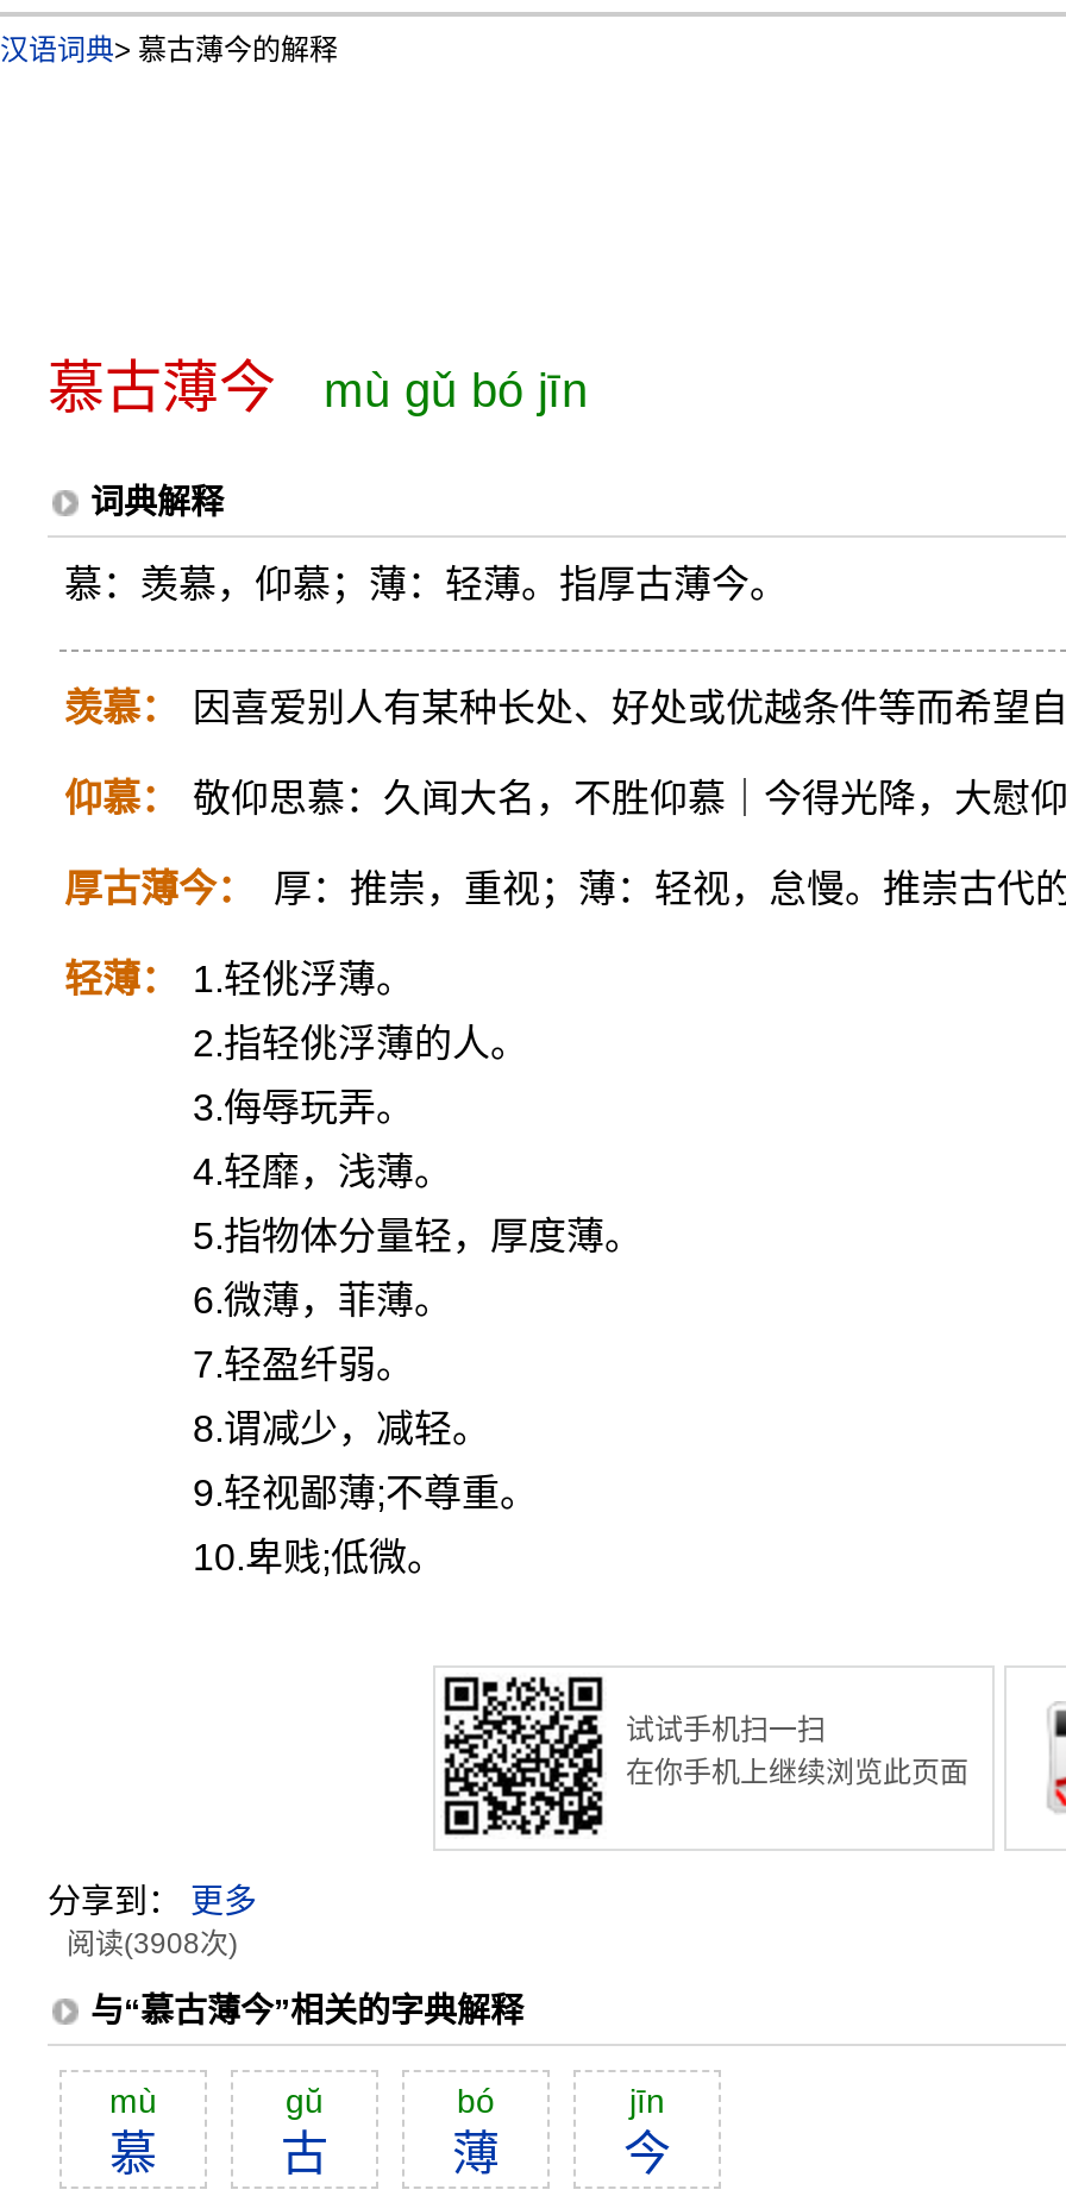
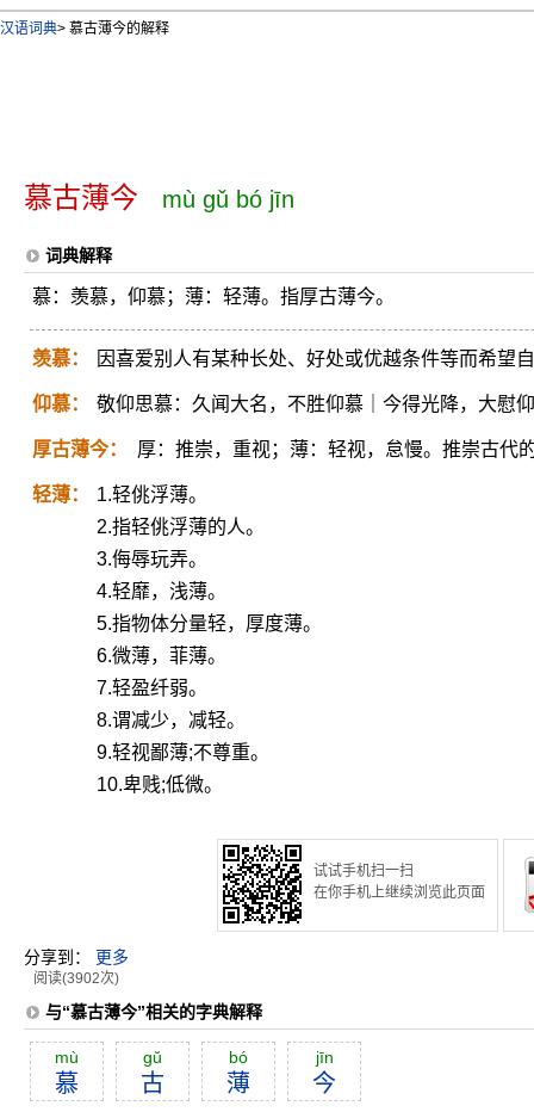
- 阅读(3908次)
+ 阅读(3902次)
